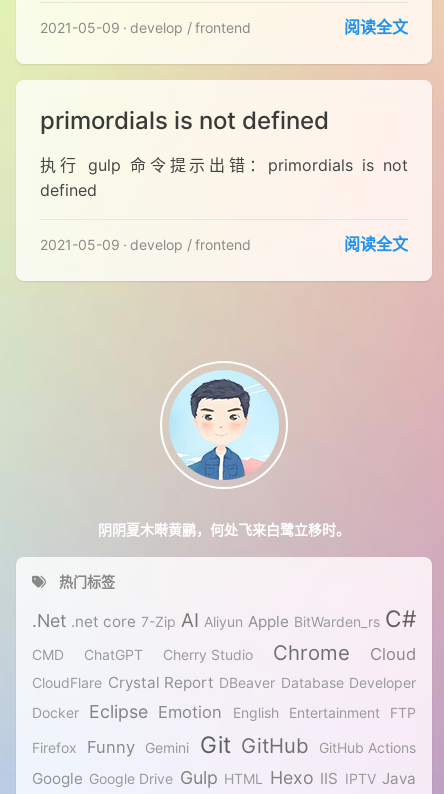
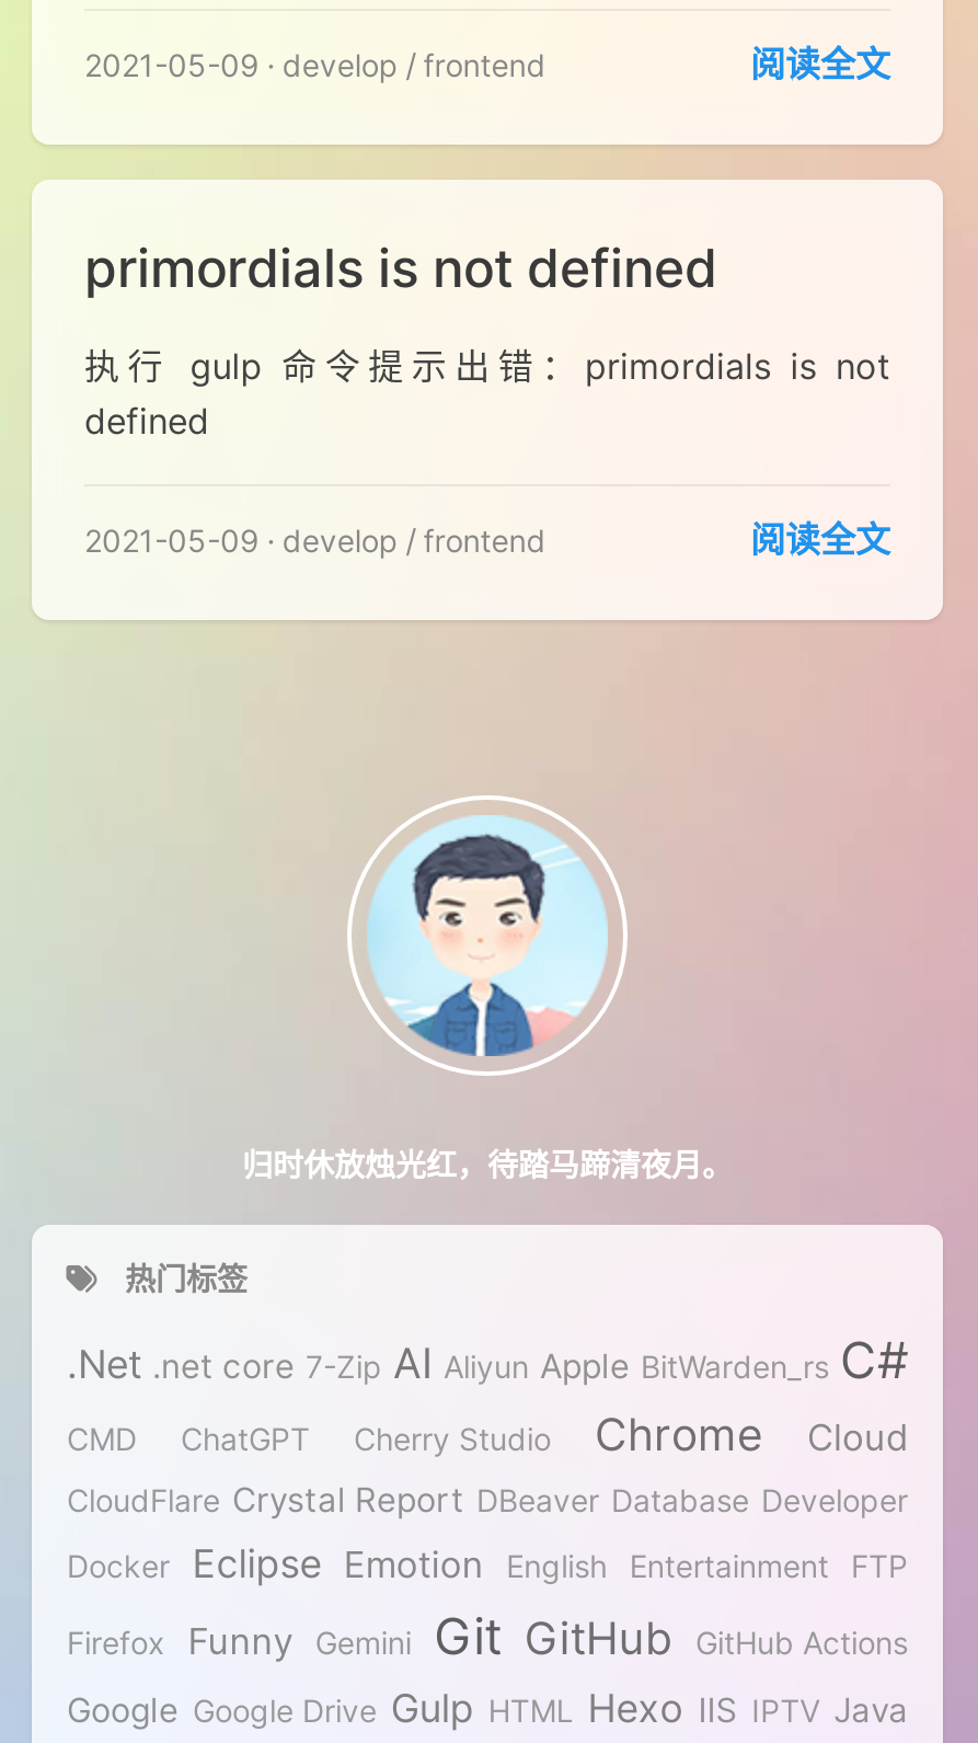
- 阴阴夏木啭黄鹂，何处飞来白鹭立移时。
+ 归时休放烛光红，待踏马蹄清夜月。
